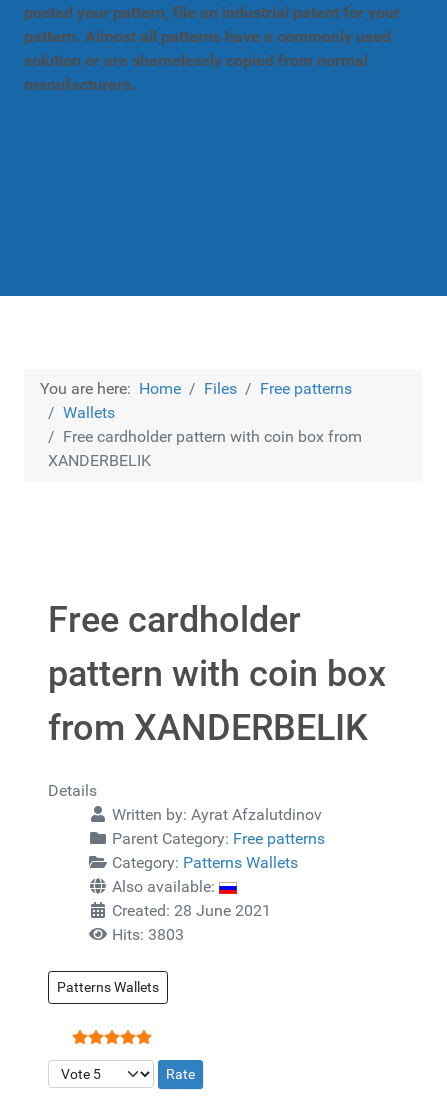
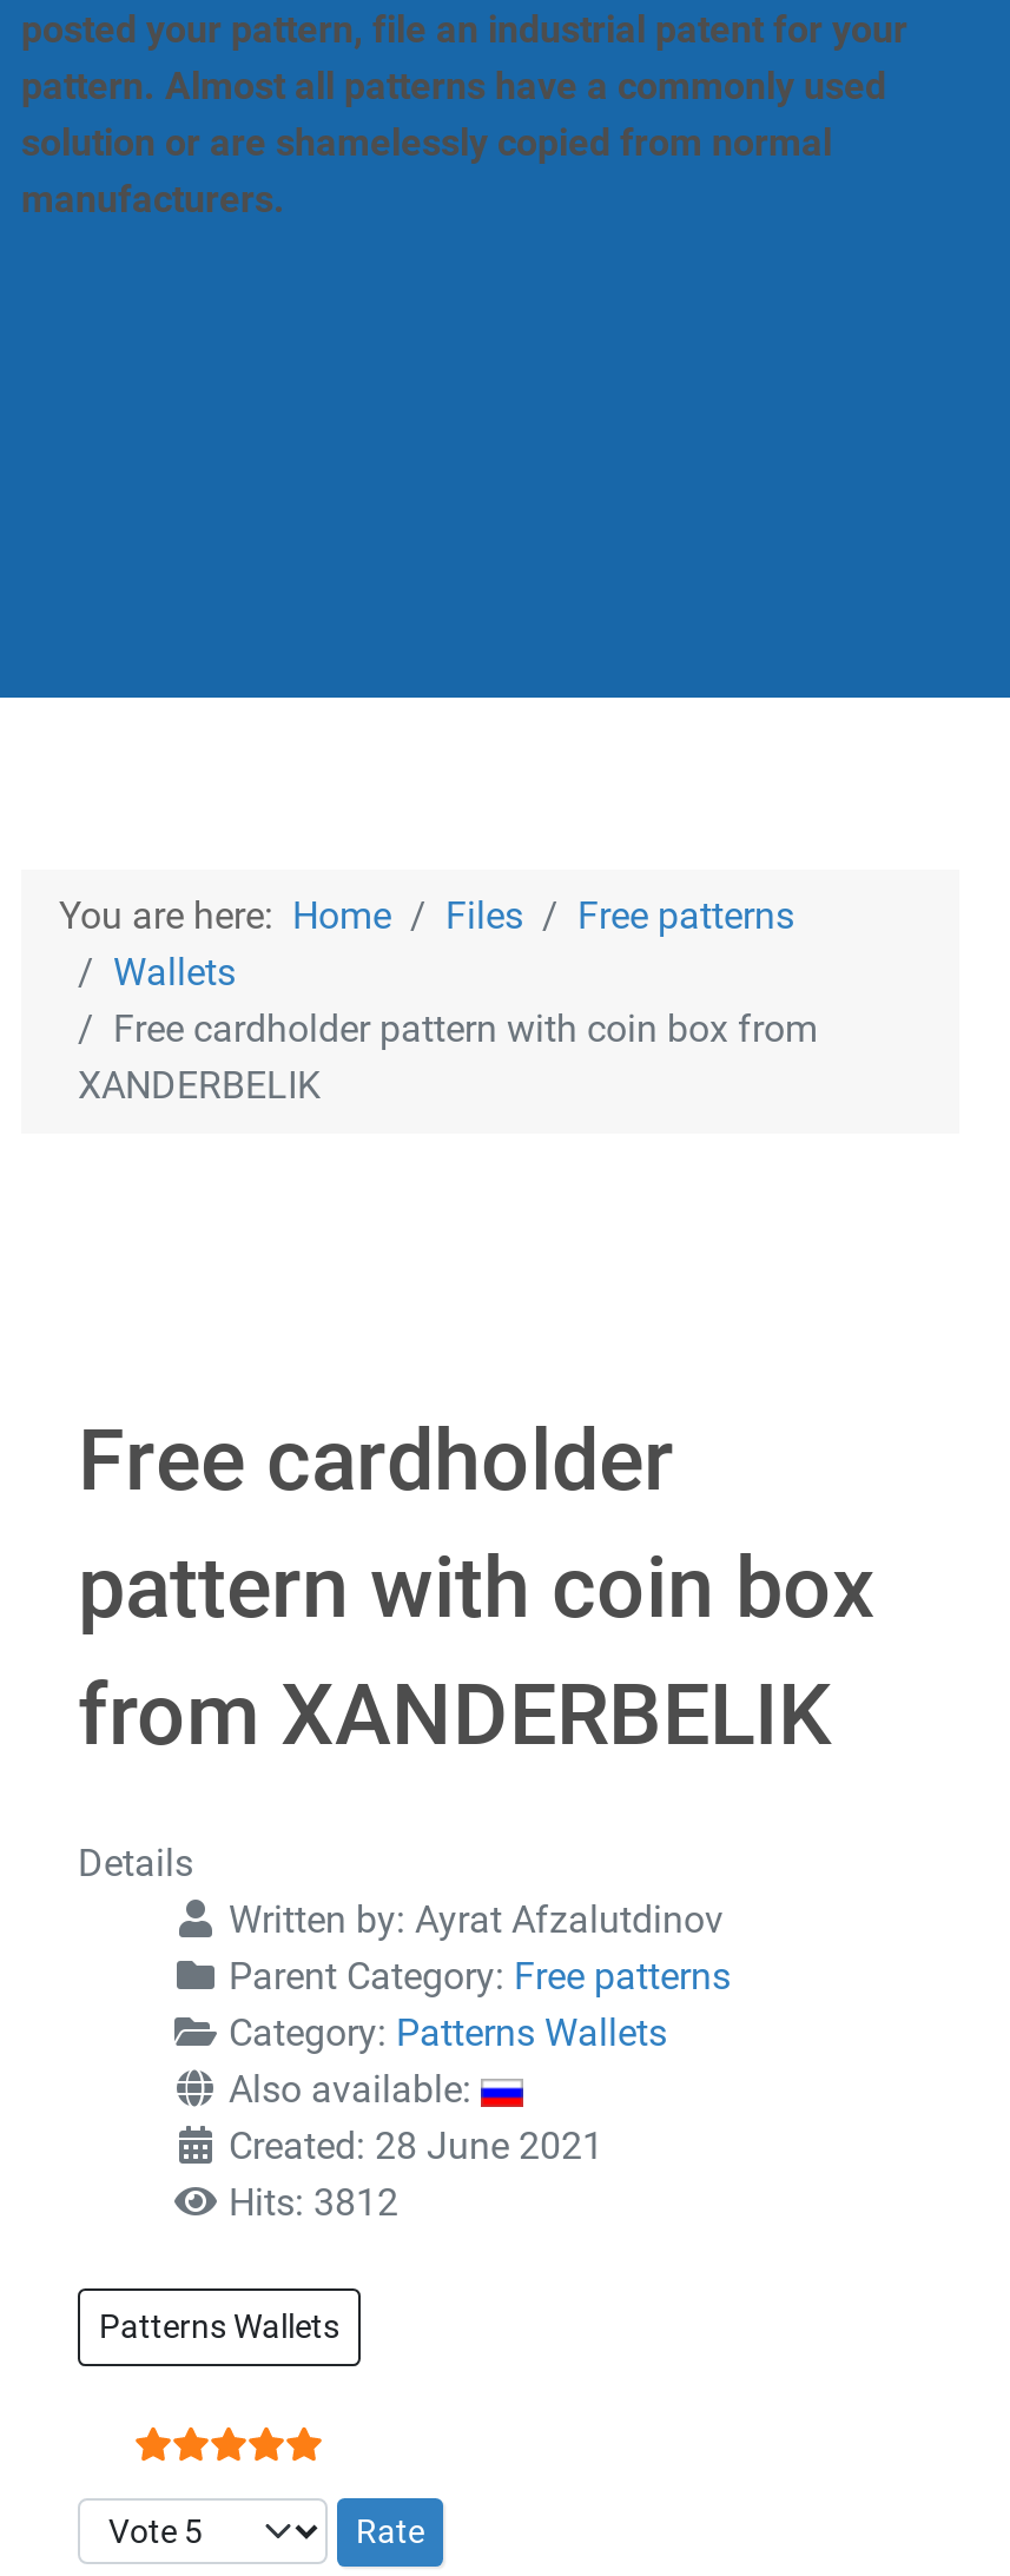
- Hits: 3803
+ Hits: 3812
